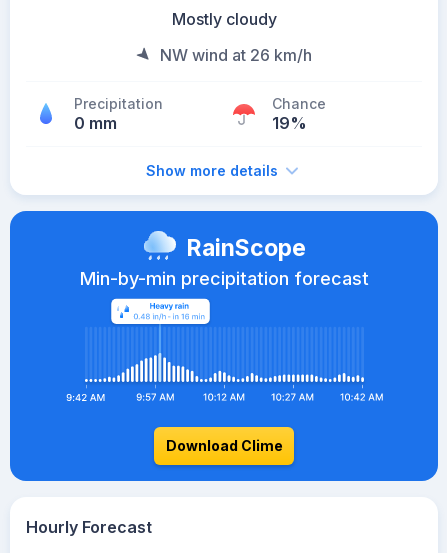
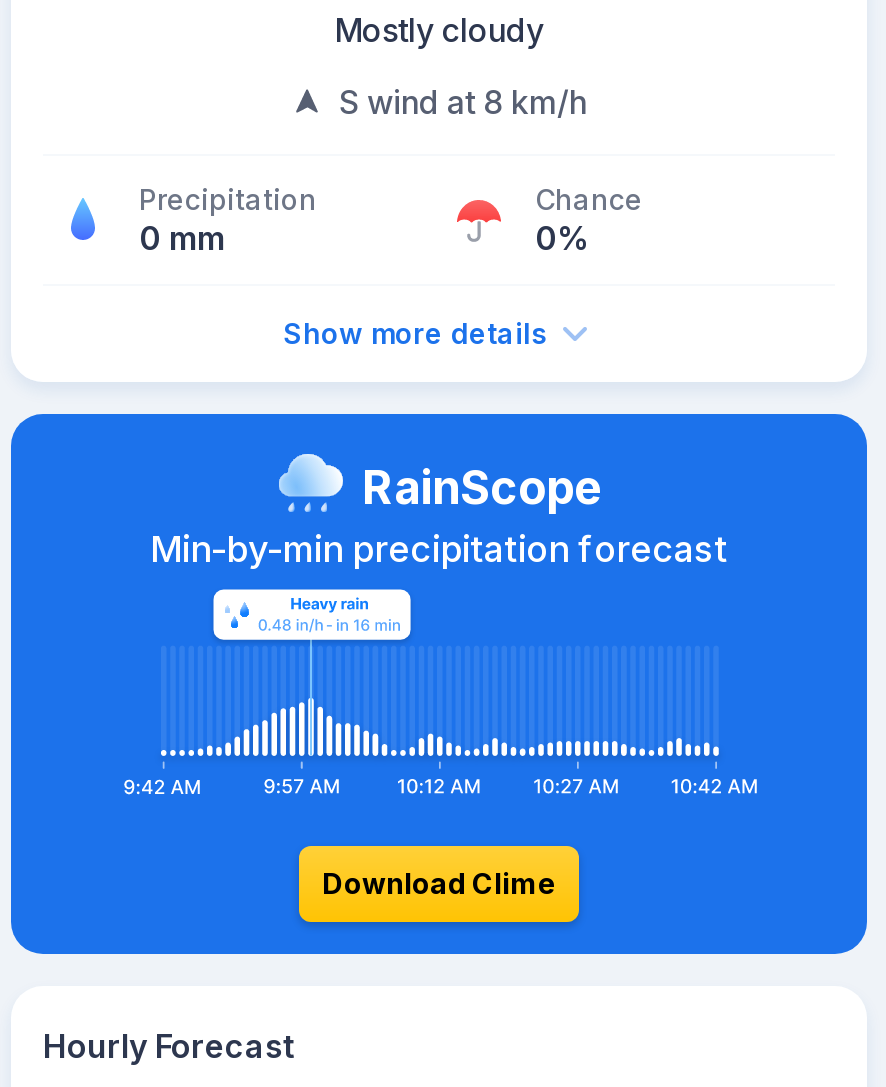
- NW wind at 26 km/h
+ S wind at 8 km/h

- 19%
+ 0%
